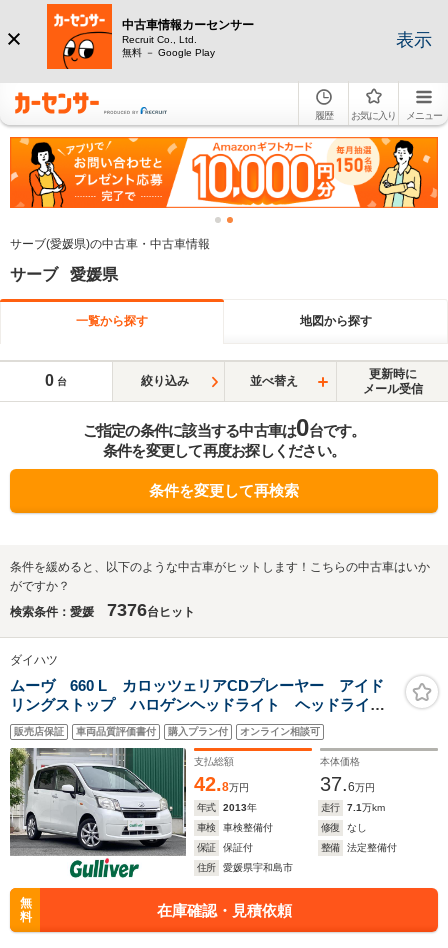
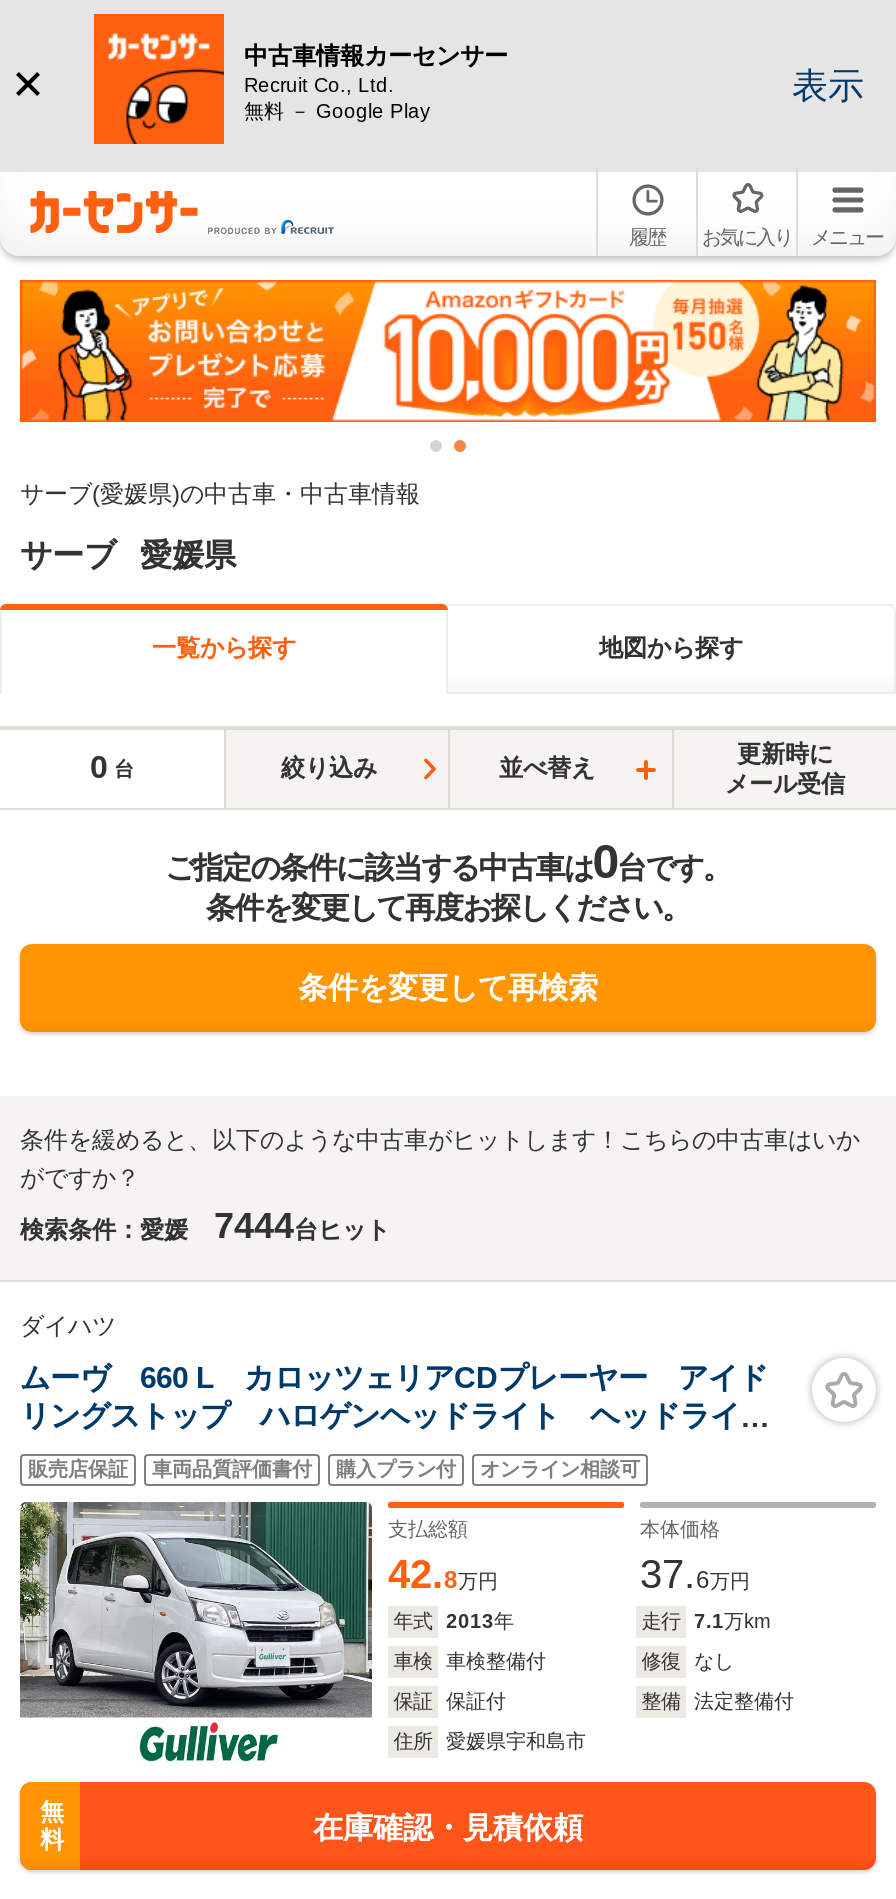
- 検索条件：愛媛 7376台ヒット
+ 検索条件：愛媛 7444台ヒット
